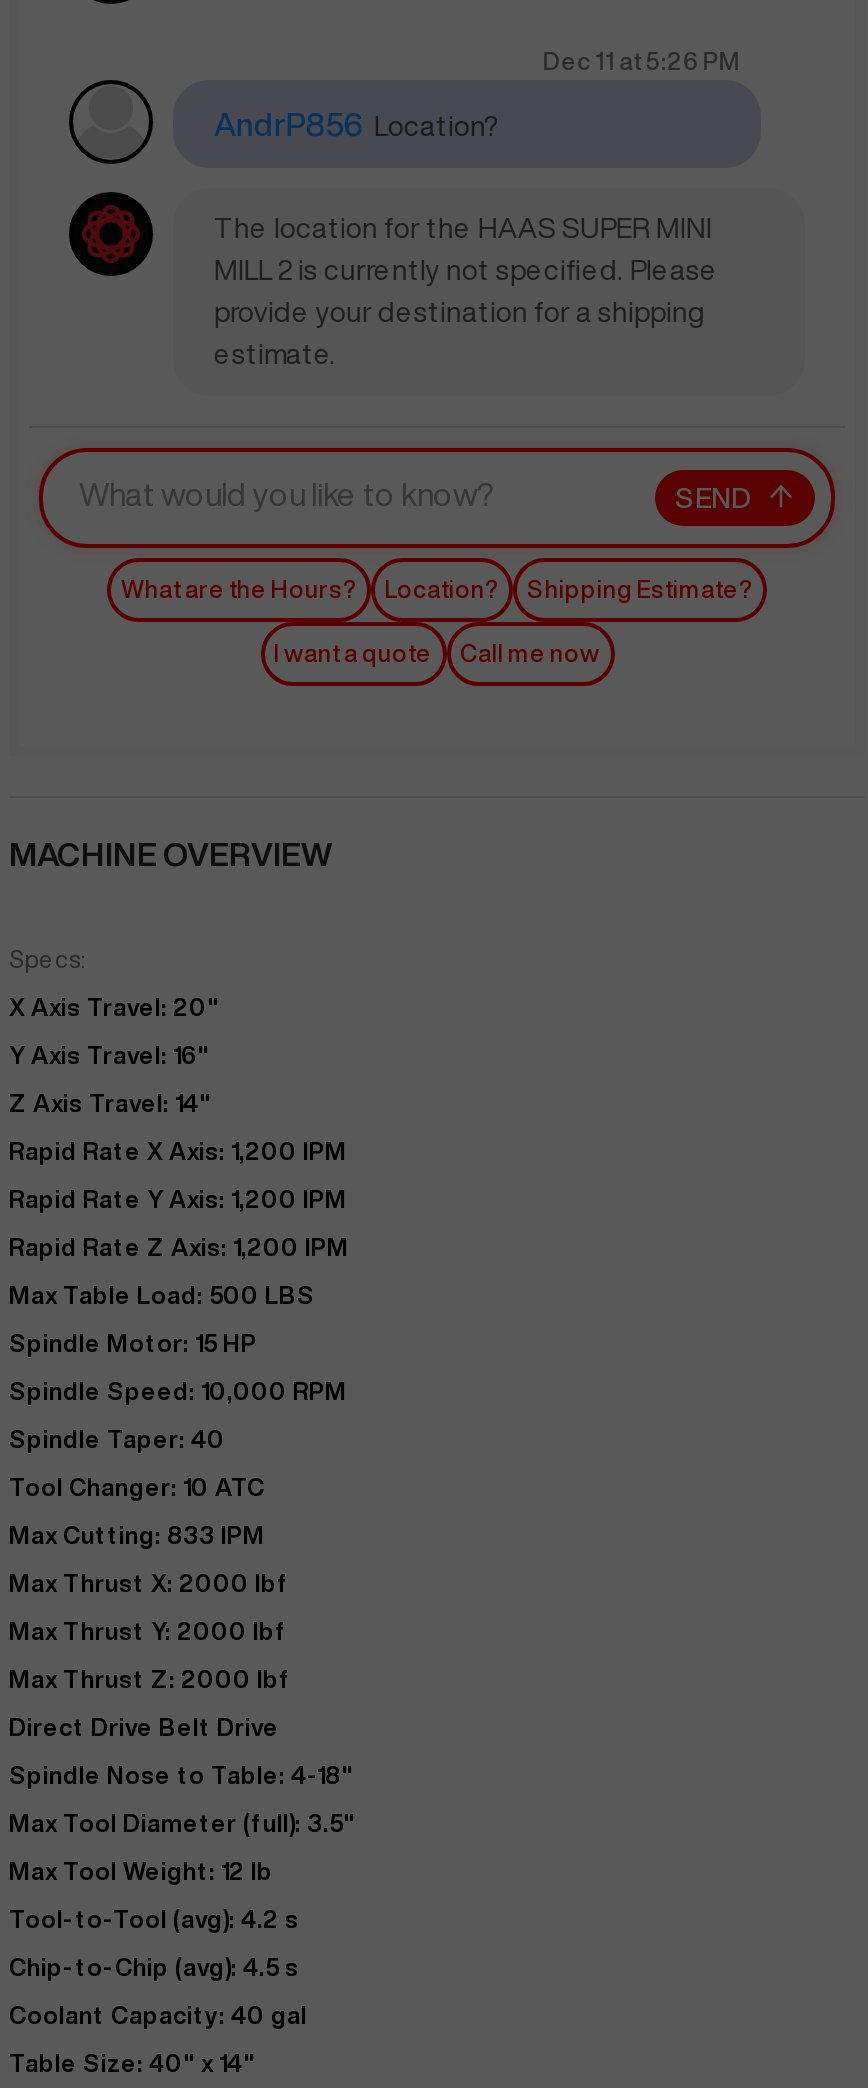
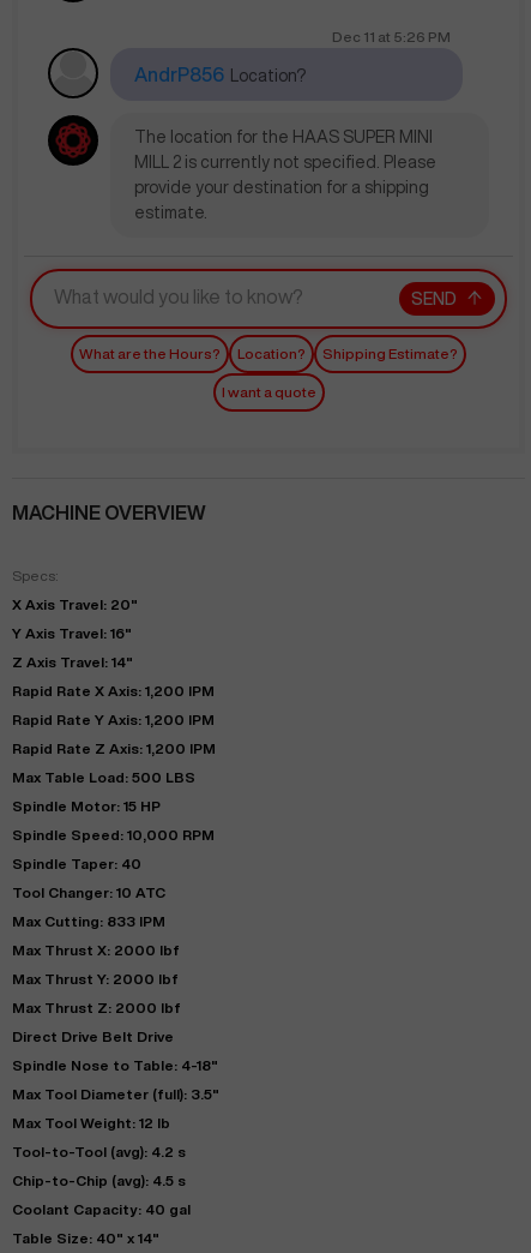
- Call me now
